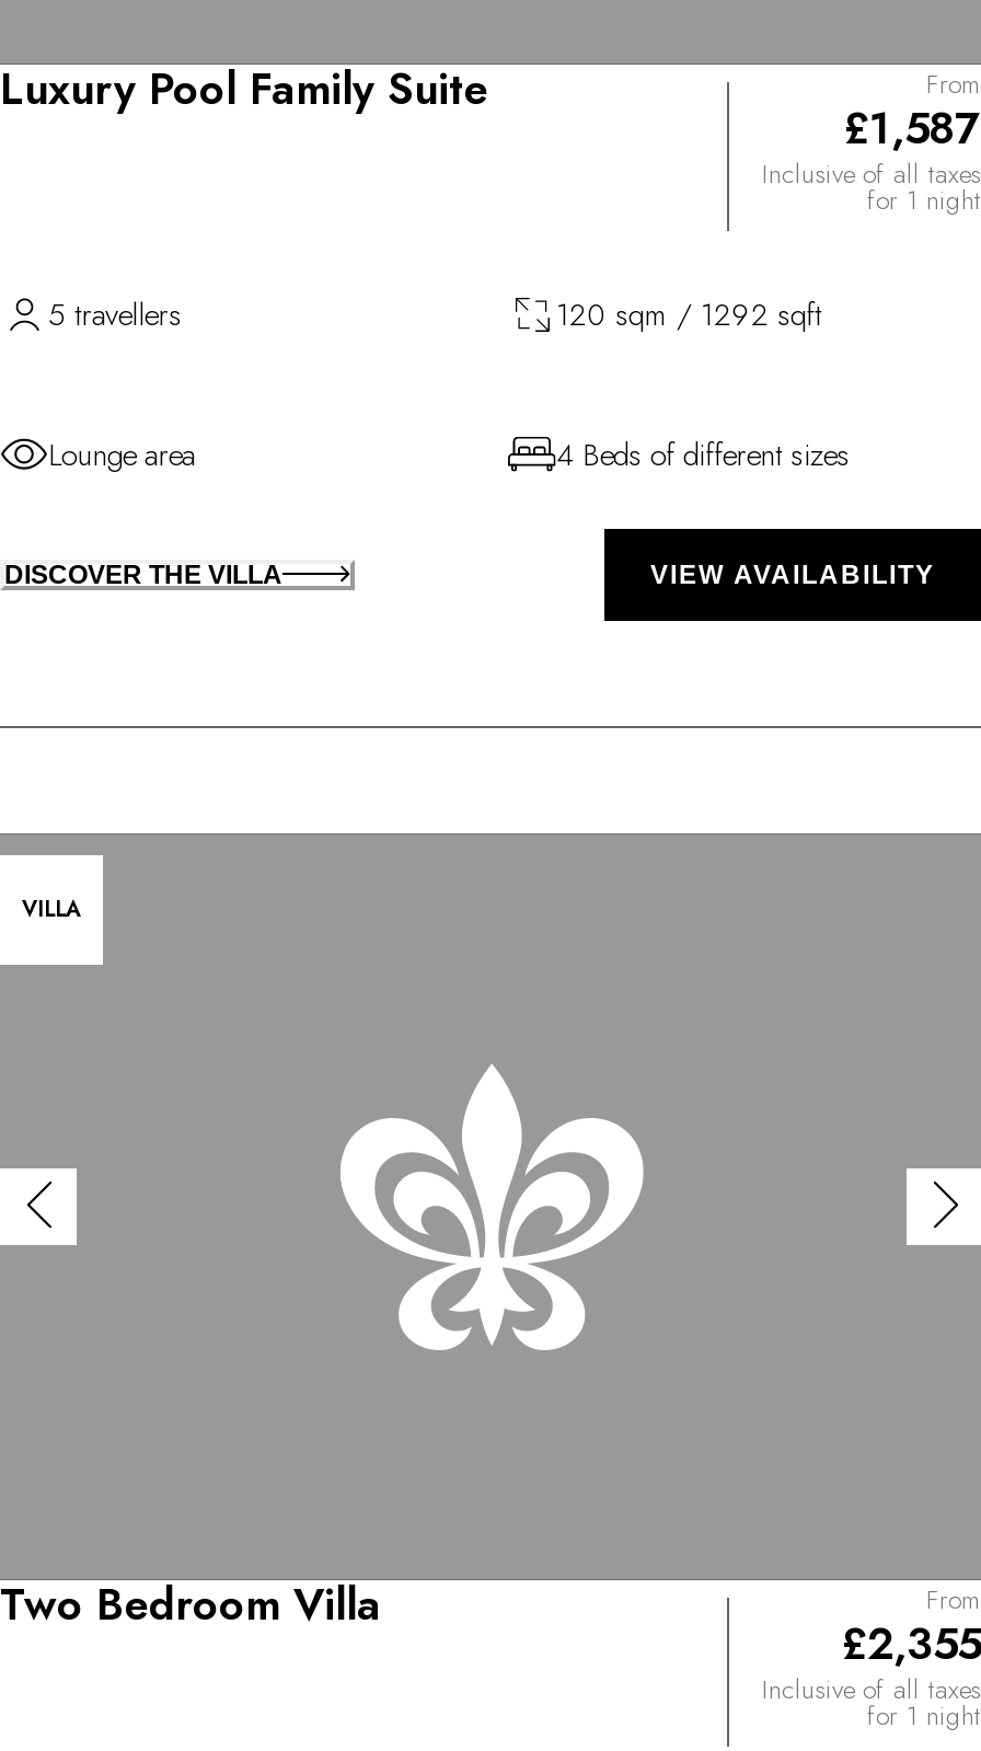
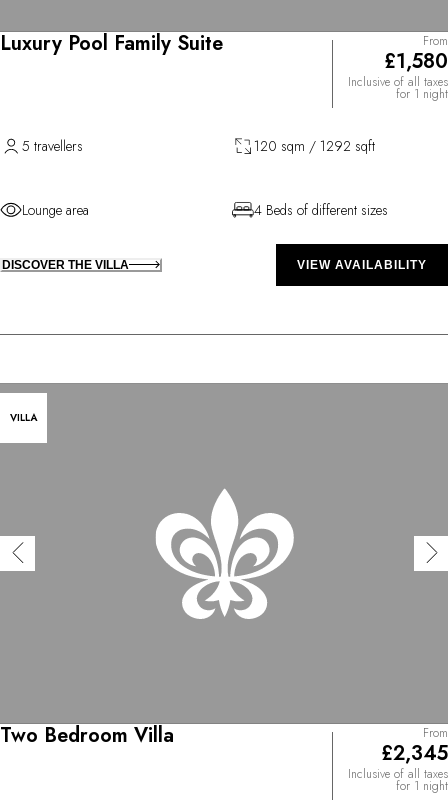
- £1,587
+ £1,580

- £2,355
+ £2,345
